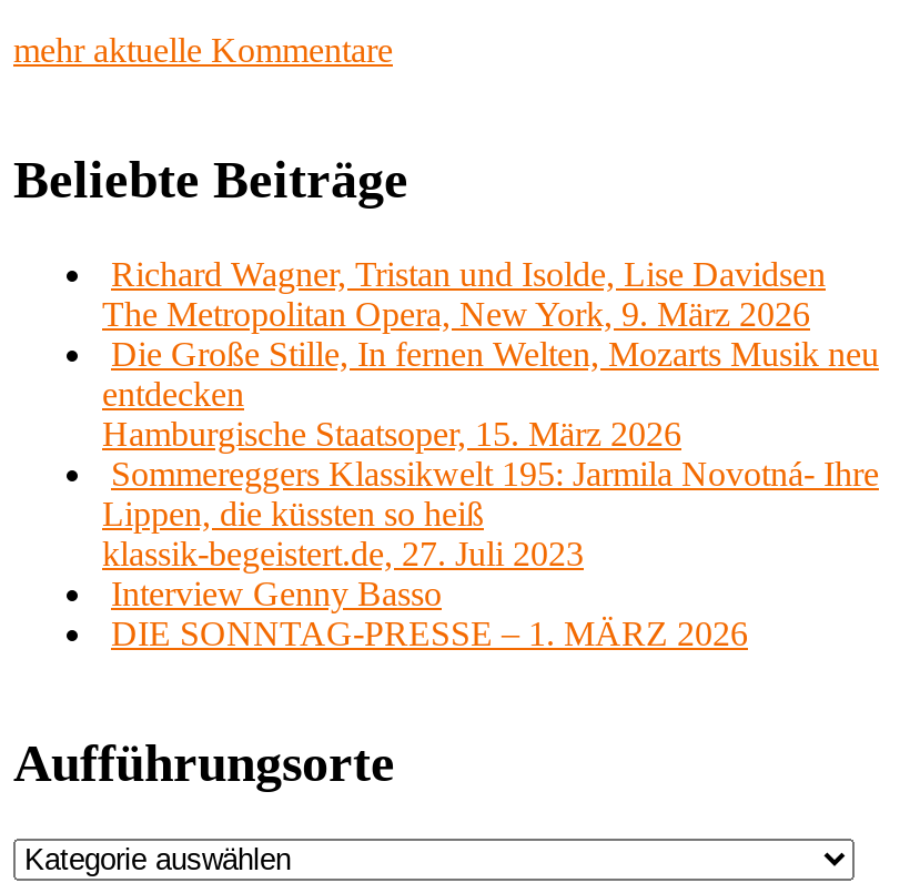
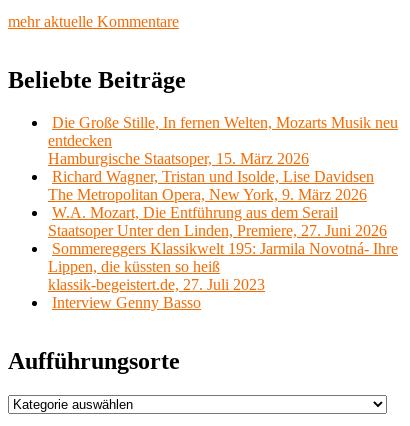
moved down: Richard Wagner, Tristan und Isolde, Lise Davidsen | The Metropolitan Opera, New York, 9. März 2026

moved up: Die Große Stille, In fernen Welten, Mozarts Musik neu | entdecken | Hamburgische Staatsoper, 15. März 2026

+ W.A. Mozart, Die Entführung aus dem Serail
+ Staatsoper Unter den Linden, Premiere, 27. Juni 2026

moved down: Sommereggers Klassikwelt 195: Jarmila Novotná- Ihre | Lippen, die küssten so heiß | klassik-begeistert.de, 27. Juli 2023 | Interview Genny Basso

- DIE SONNTAG-PRESSE – 1. MÄRZ 2026
